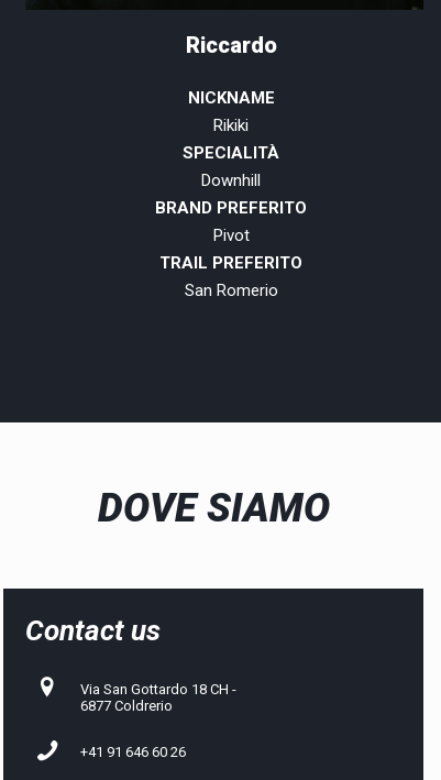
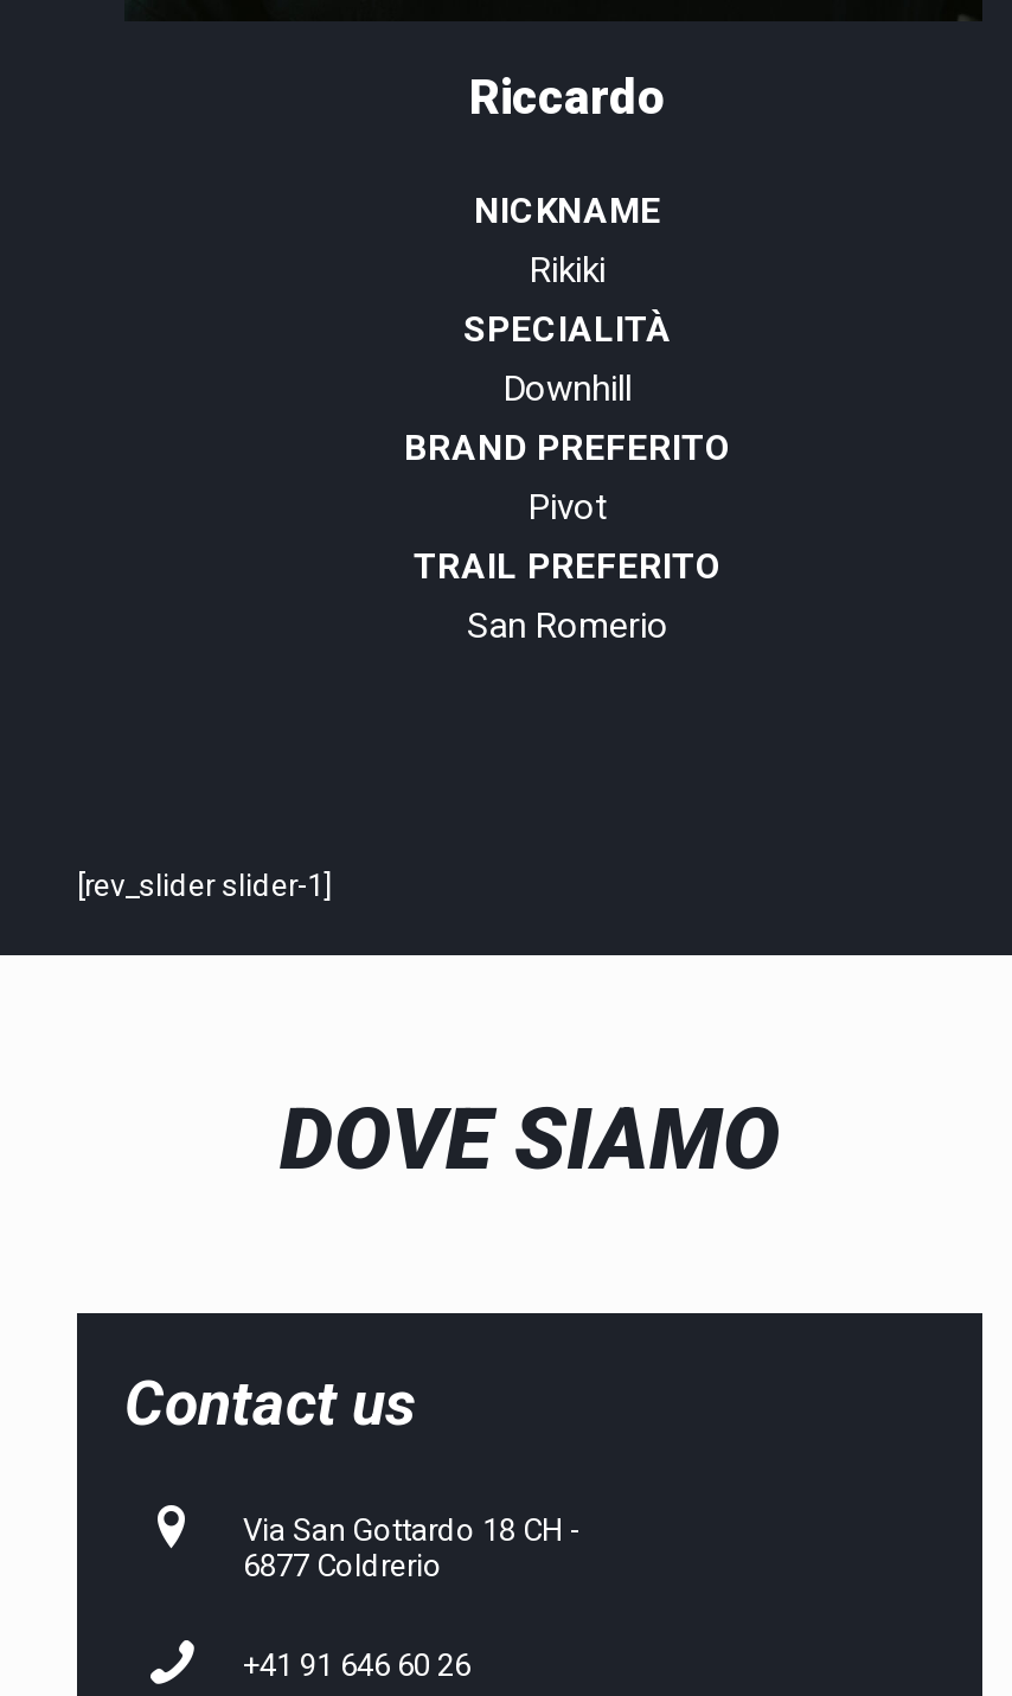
+ [rev_slider slider-1]
